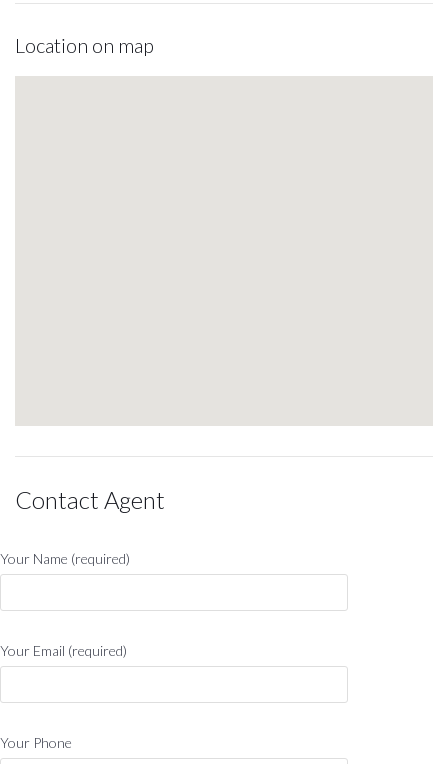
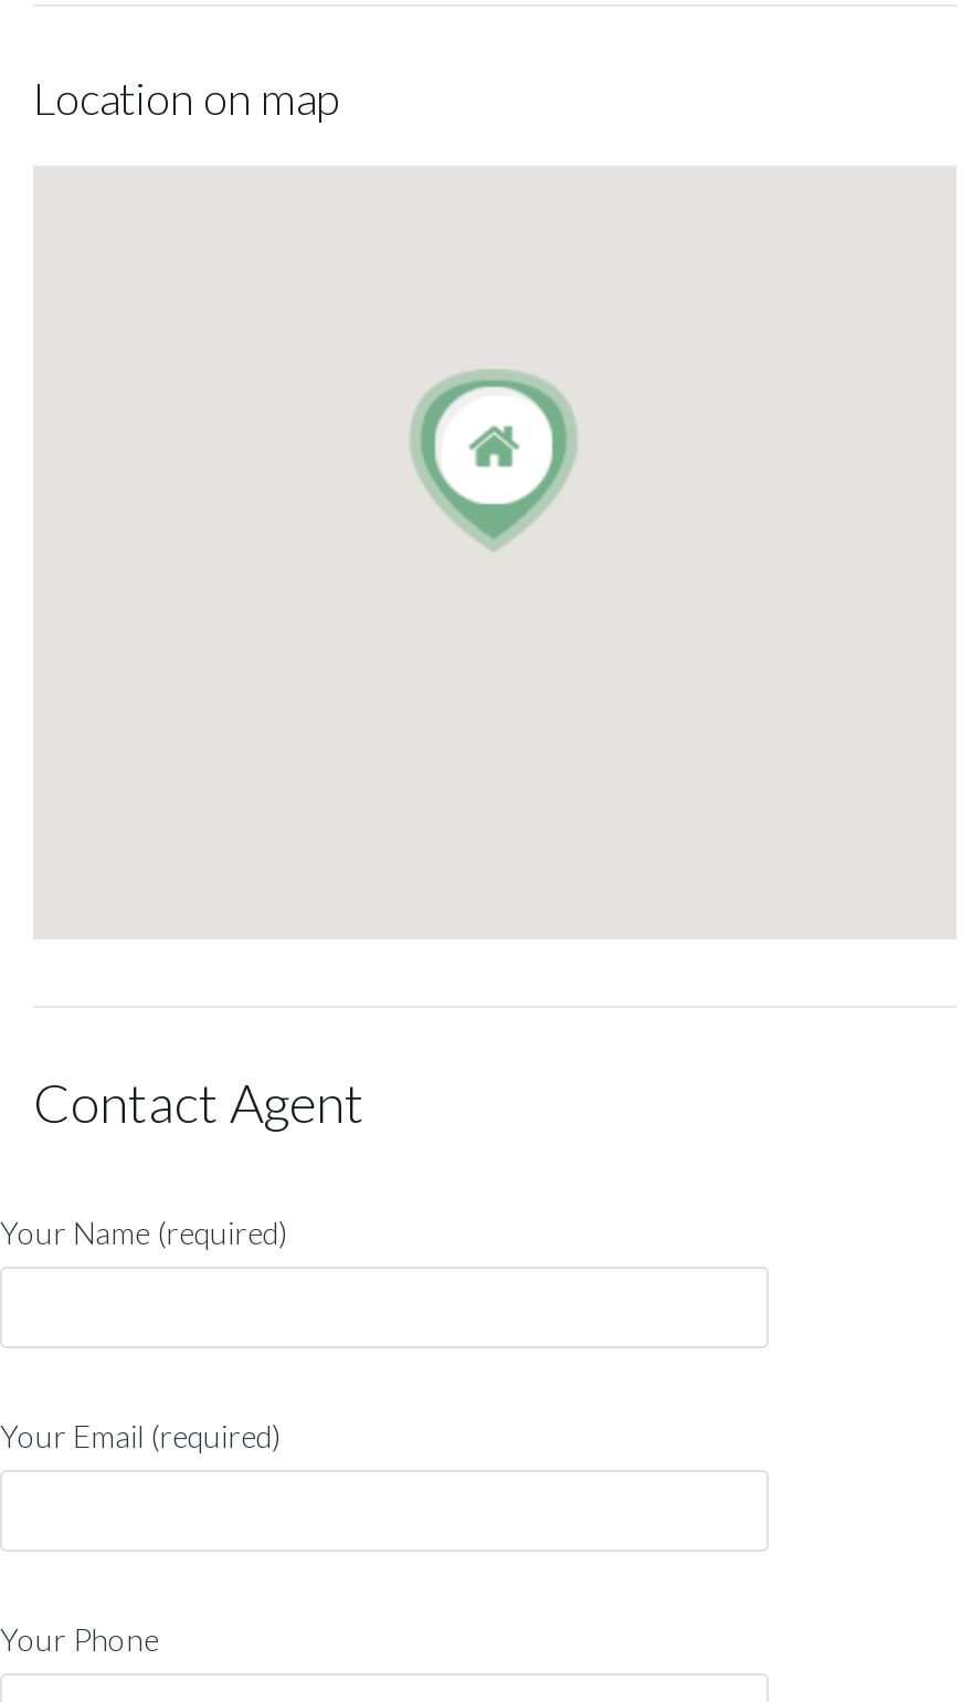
+ [image]
